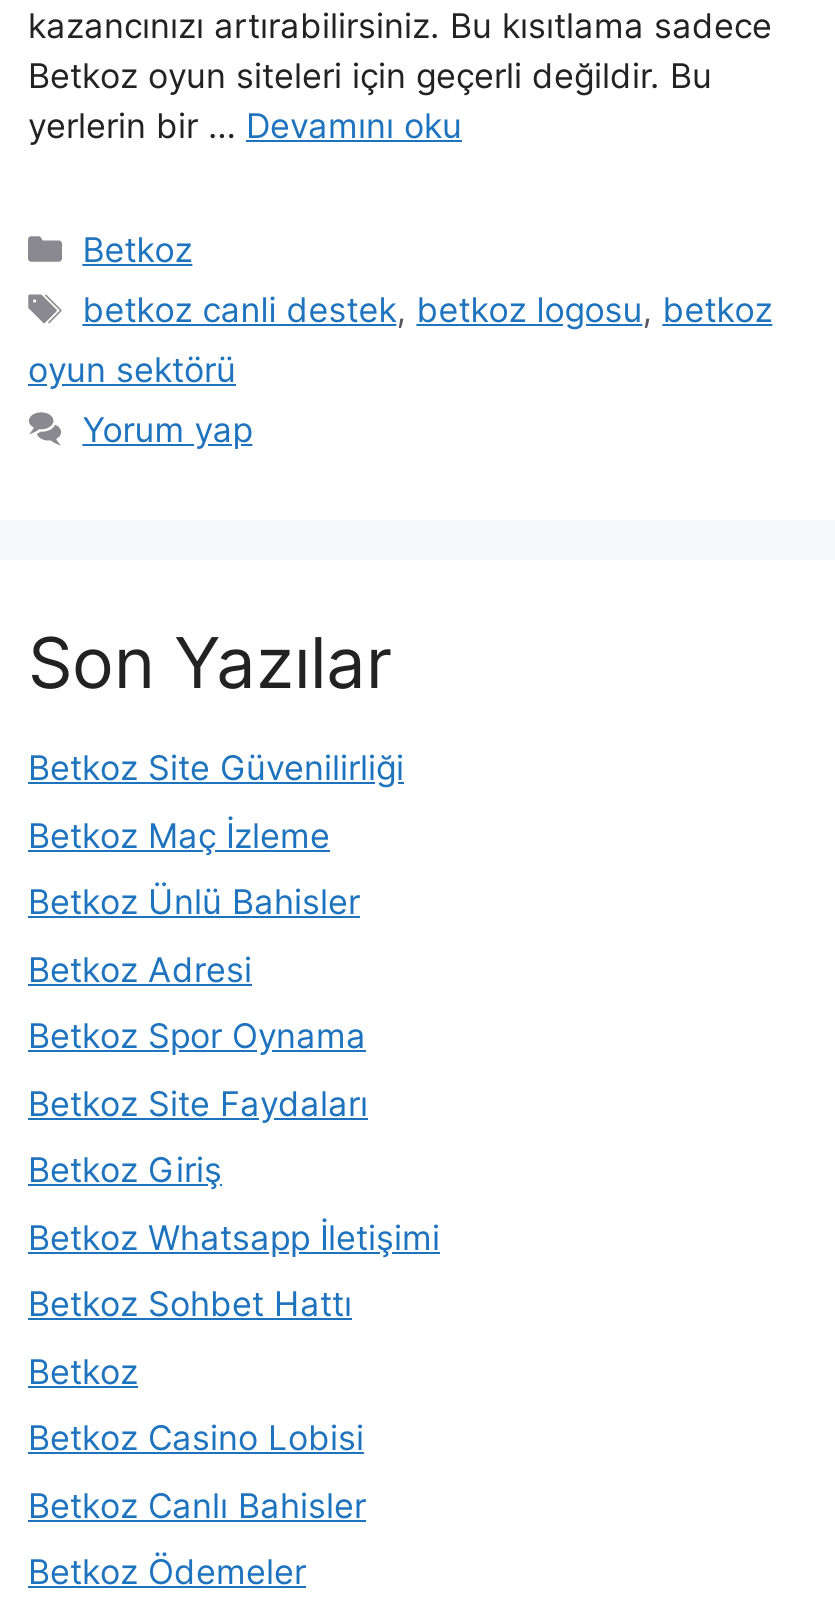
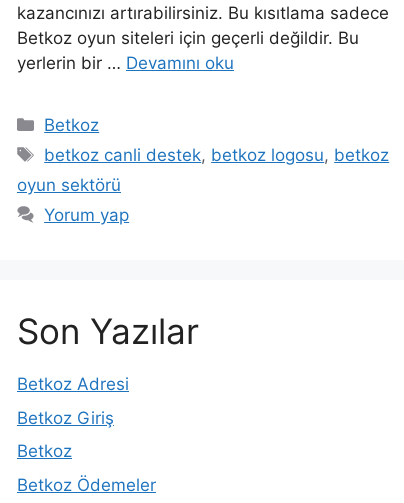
- Betkoz Site Güvenilirliği
- Betkoz Maç İzleme
- Betkoz Ünlü Bahisler

- Betkoz Spor Oynama
- Betkoz Site Faydaları

- Betkoz Whatsapp İletişimi
- Betkoz Sohbet Hattı

- Betkoz Casino Lobisi
- Betkoz Canlı Bahisler
